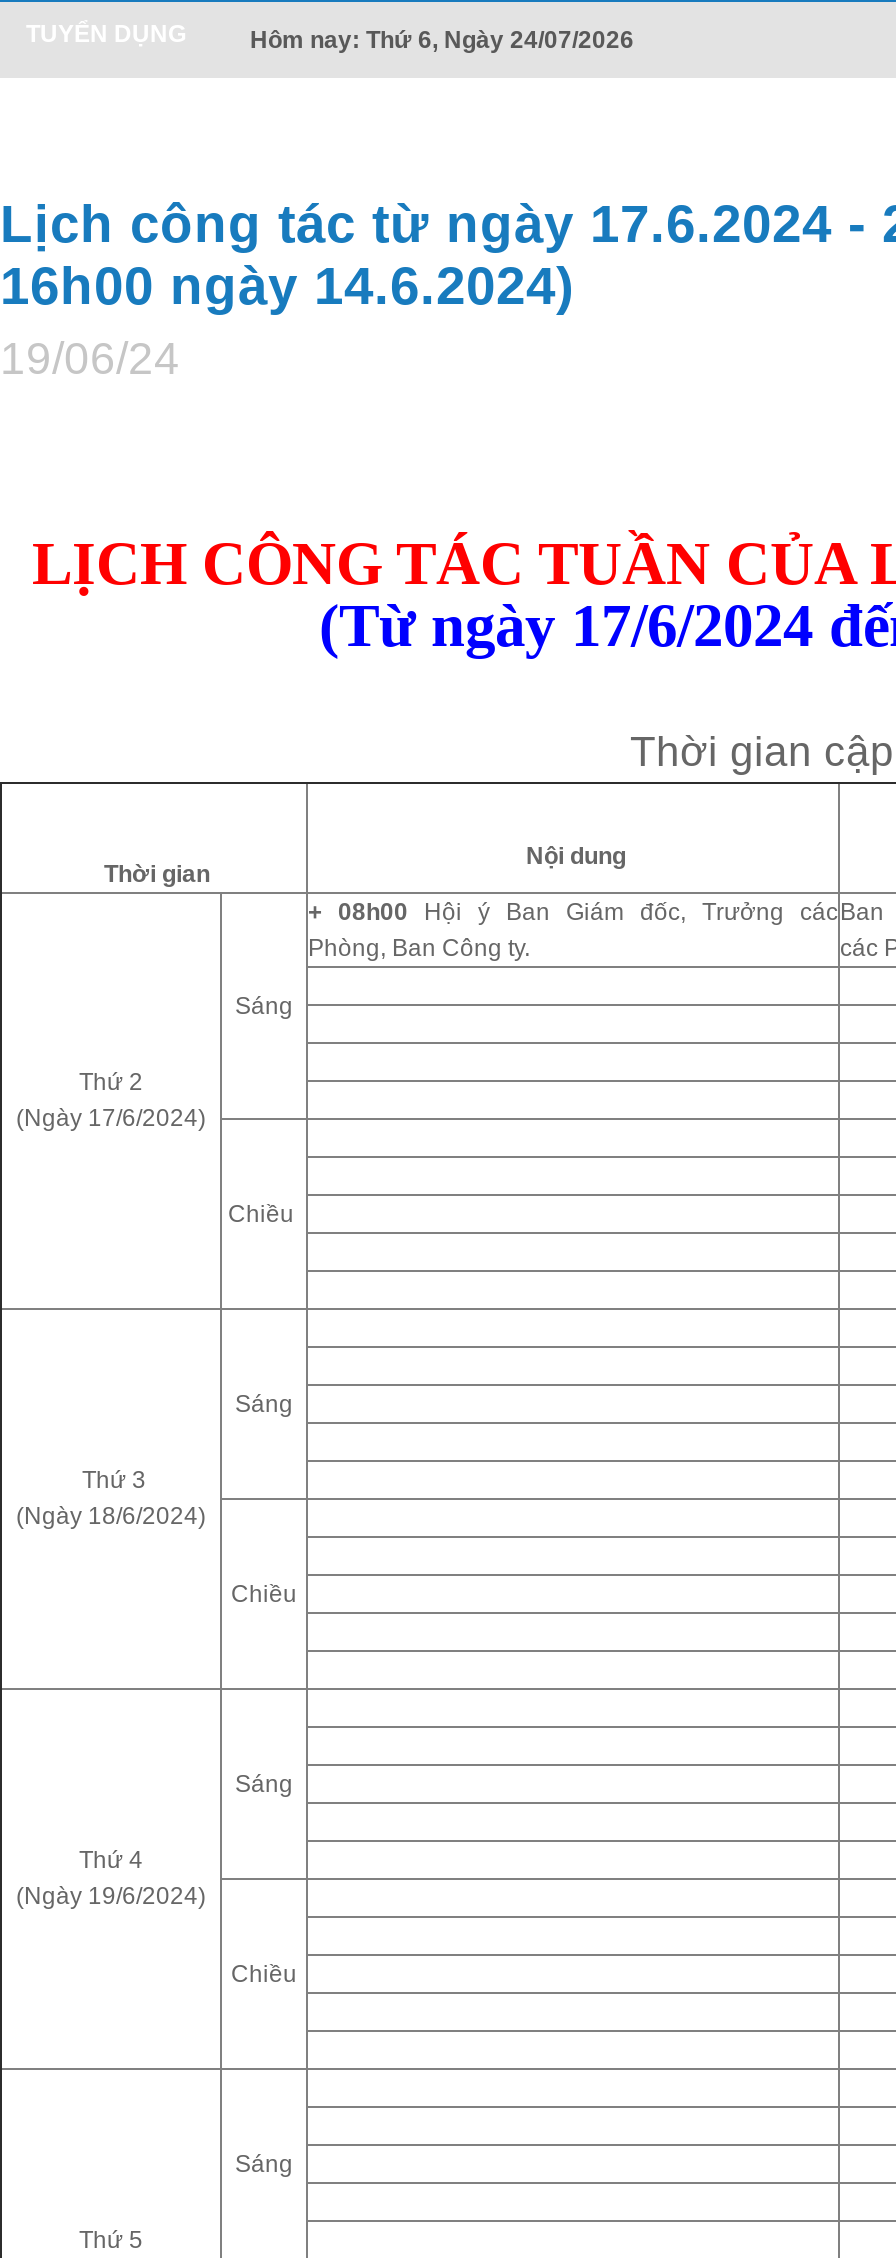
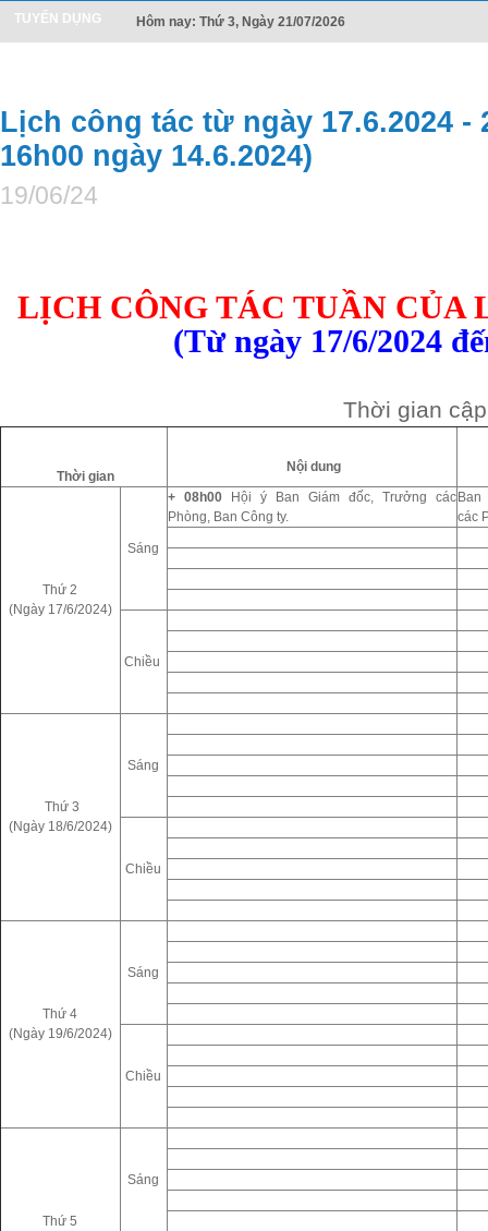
- Hôm nay: Thứ 6, Ngày 24/07/2026
+ Hôm nay: Thứ 3, Ngày 21/07/2026
